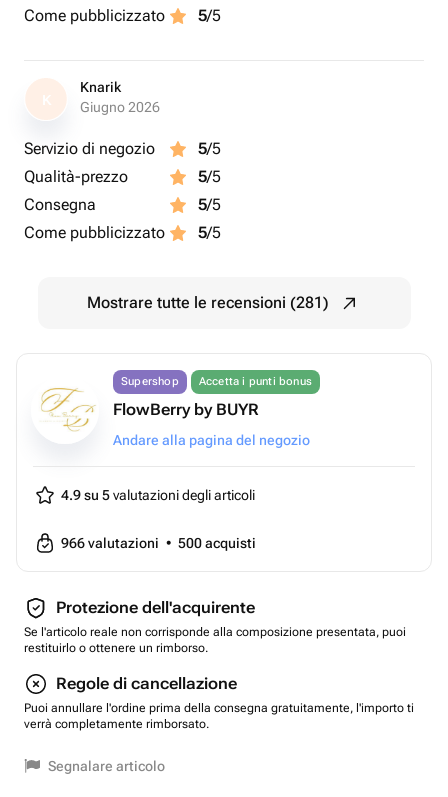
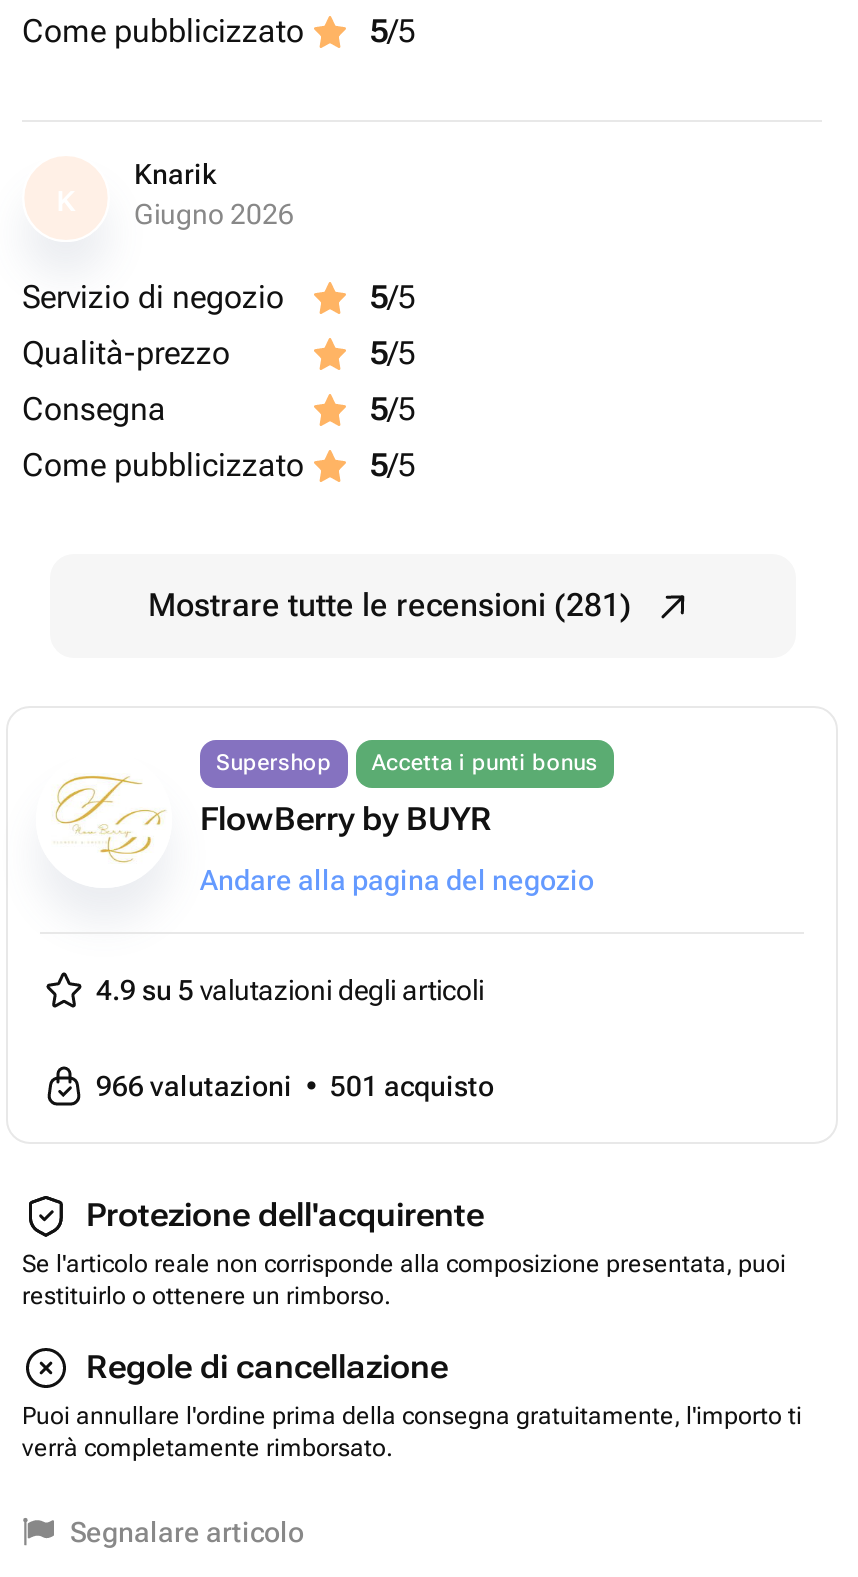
- 966 valutazioni • 500 acquisti
+ 966 valutazioni • 501 acquisto
